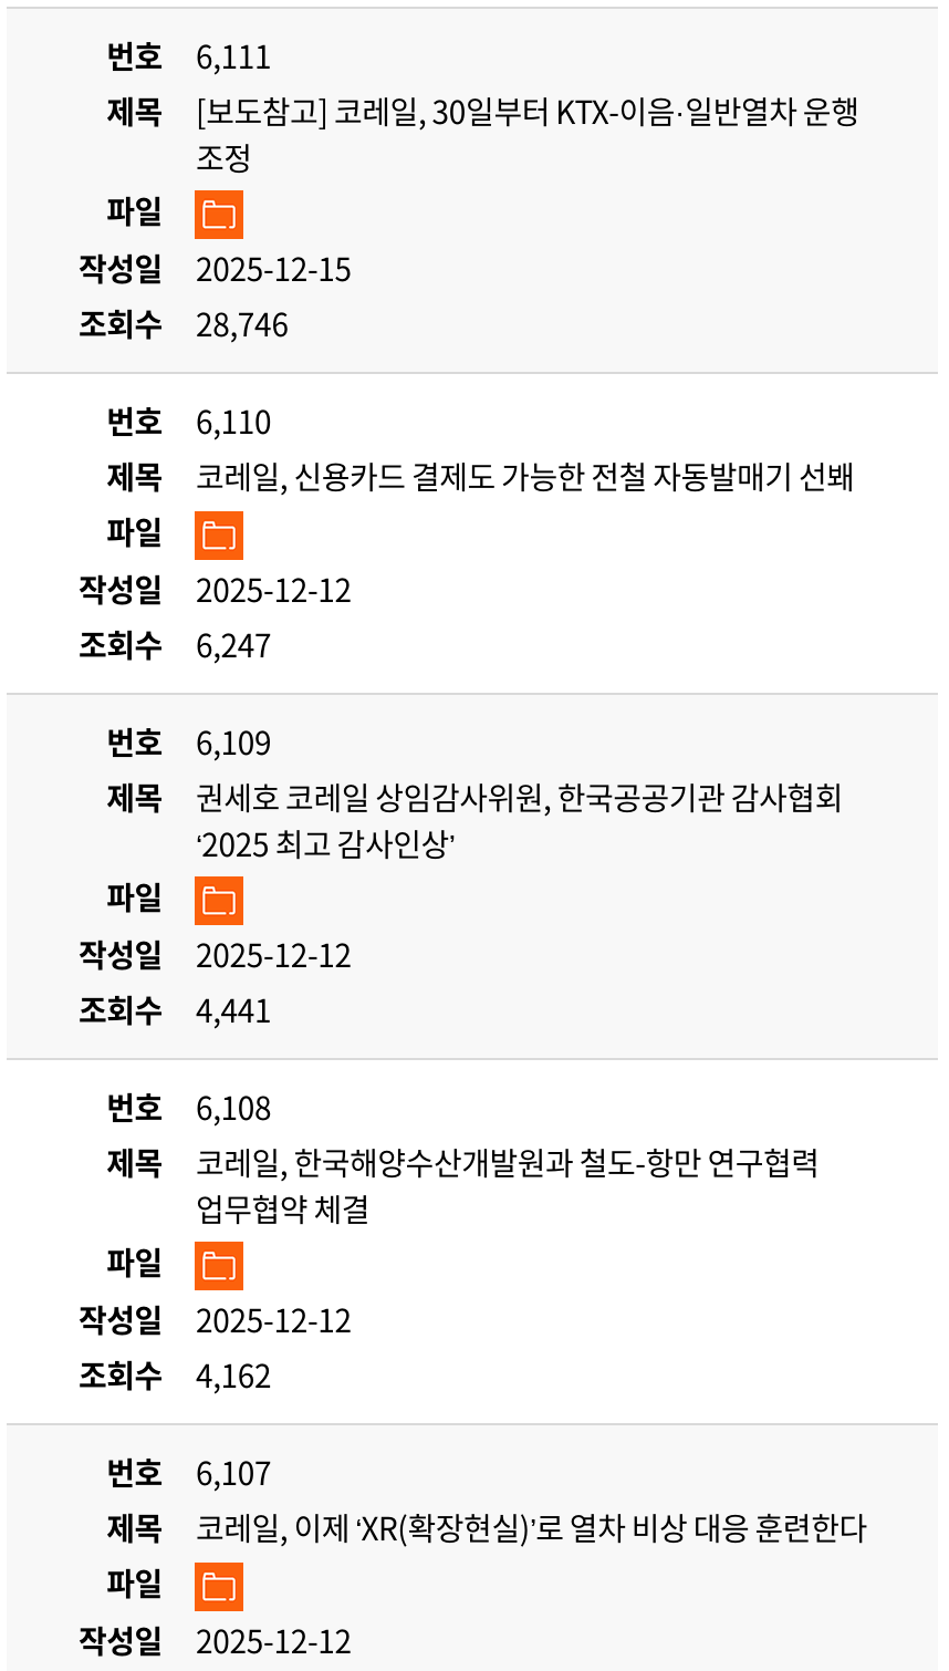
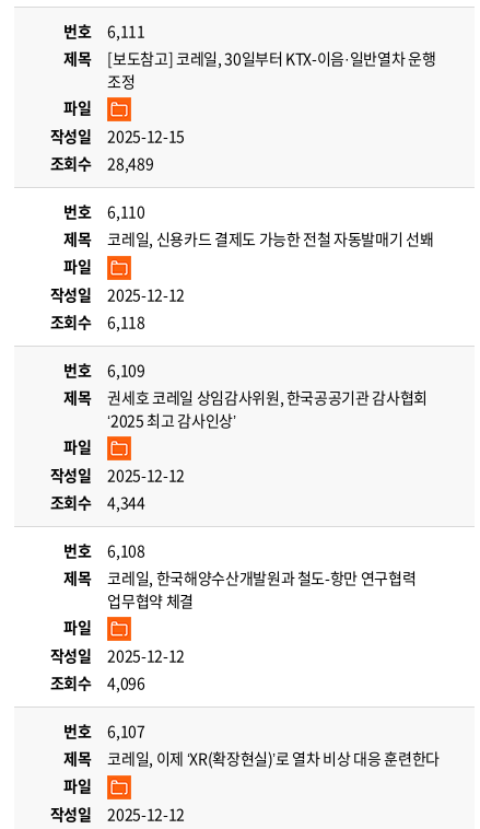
- 조회수 28,746
+ 조회수 28,489

- 조회수 6,247
+ 조회수 6,118

- 조회수 4,441
+ 조회수 4,344

- 조회수 4,162
+ 조회수 4,096
